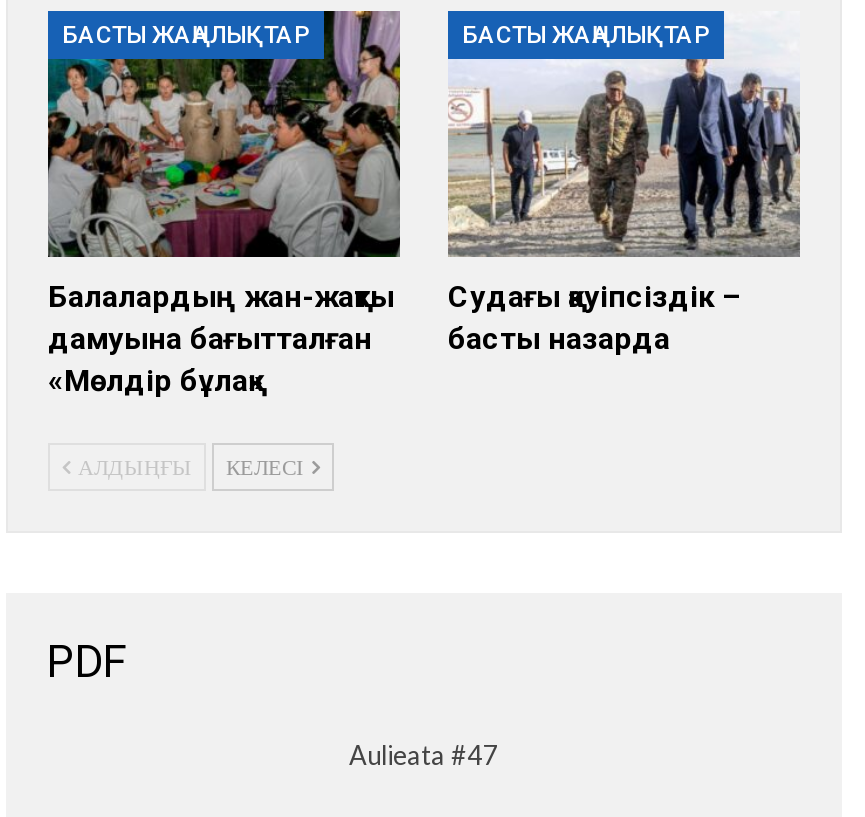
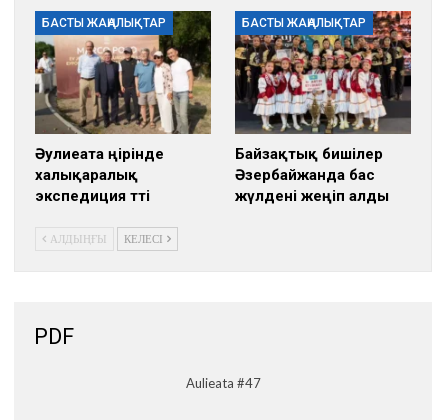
- [image]
- Балалардың жан-жақты
- дамуына бағытталған
- «Мөлдір бұлақ»
+ [image]
+ Әулиеата өңірінде
+ халықаралық
+ экспедиция өтті

- [image]
- Судағы қауіпсіздік –
- басты назарда
+ [image]
+ Байзақтық бишілер
+ Әзербайжанда бас
+ жүлдені жеңіп алды
